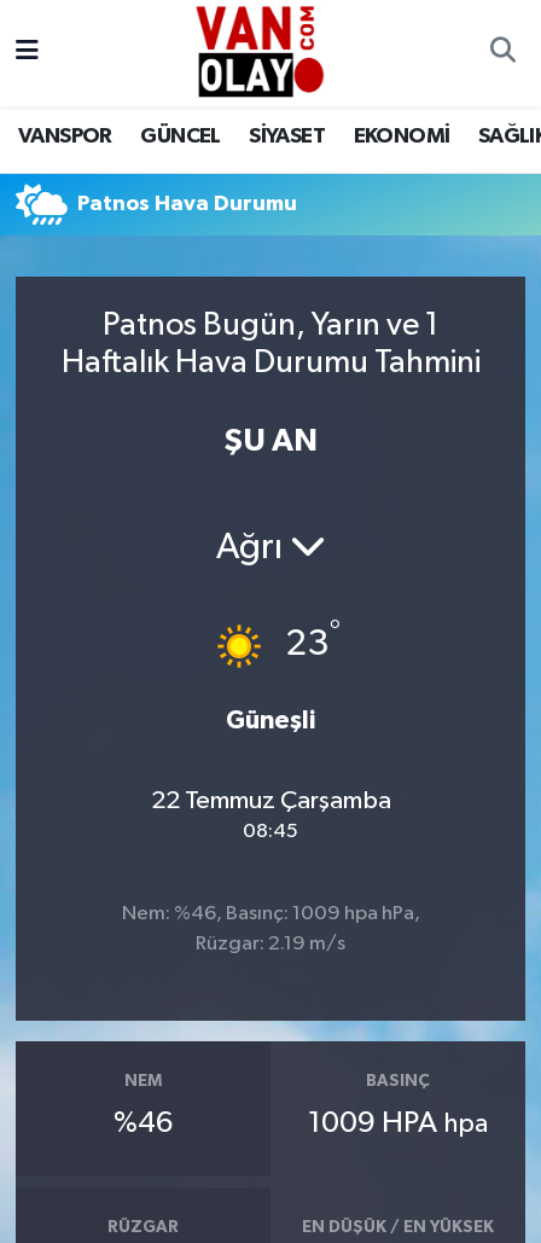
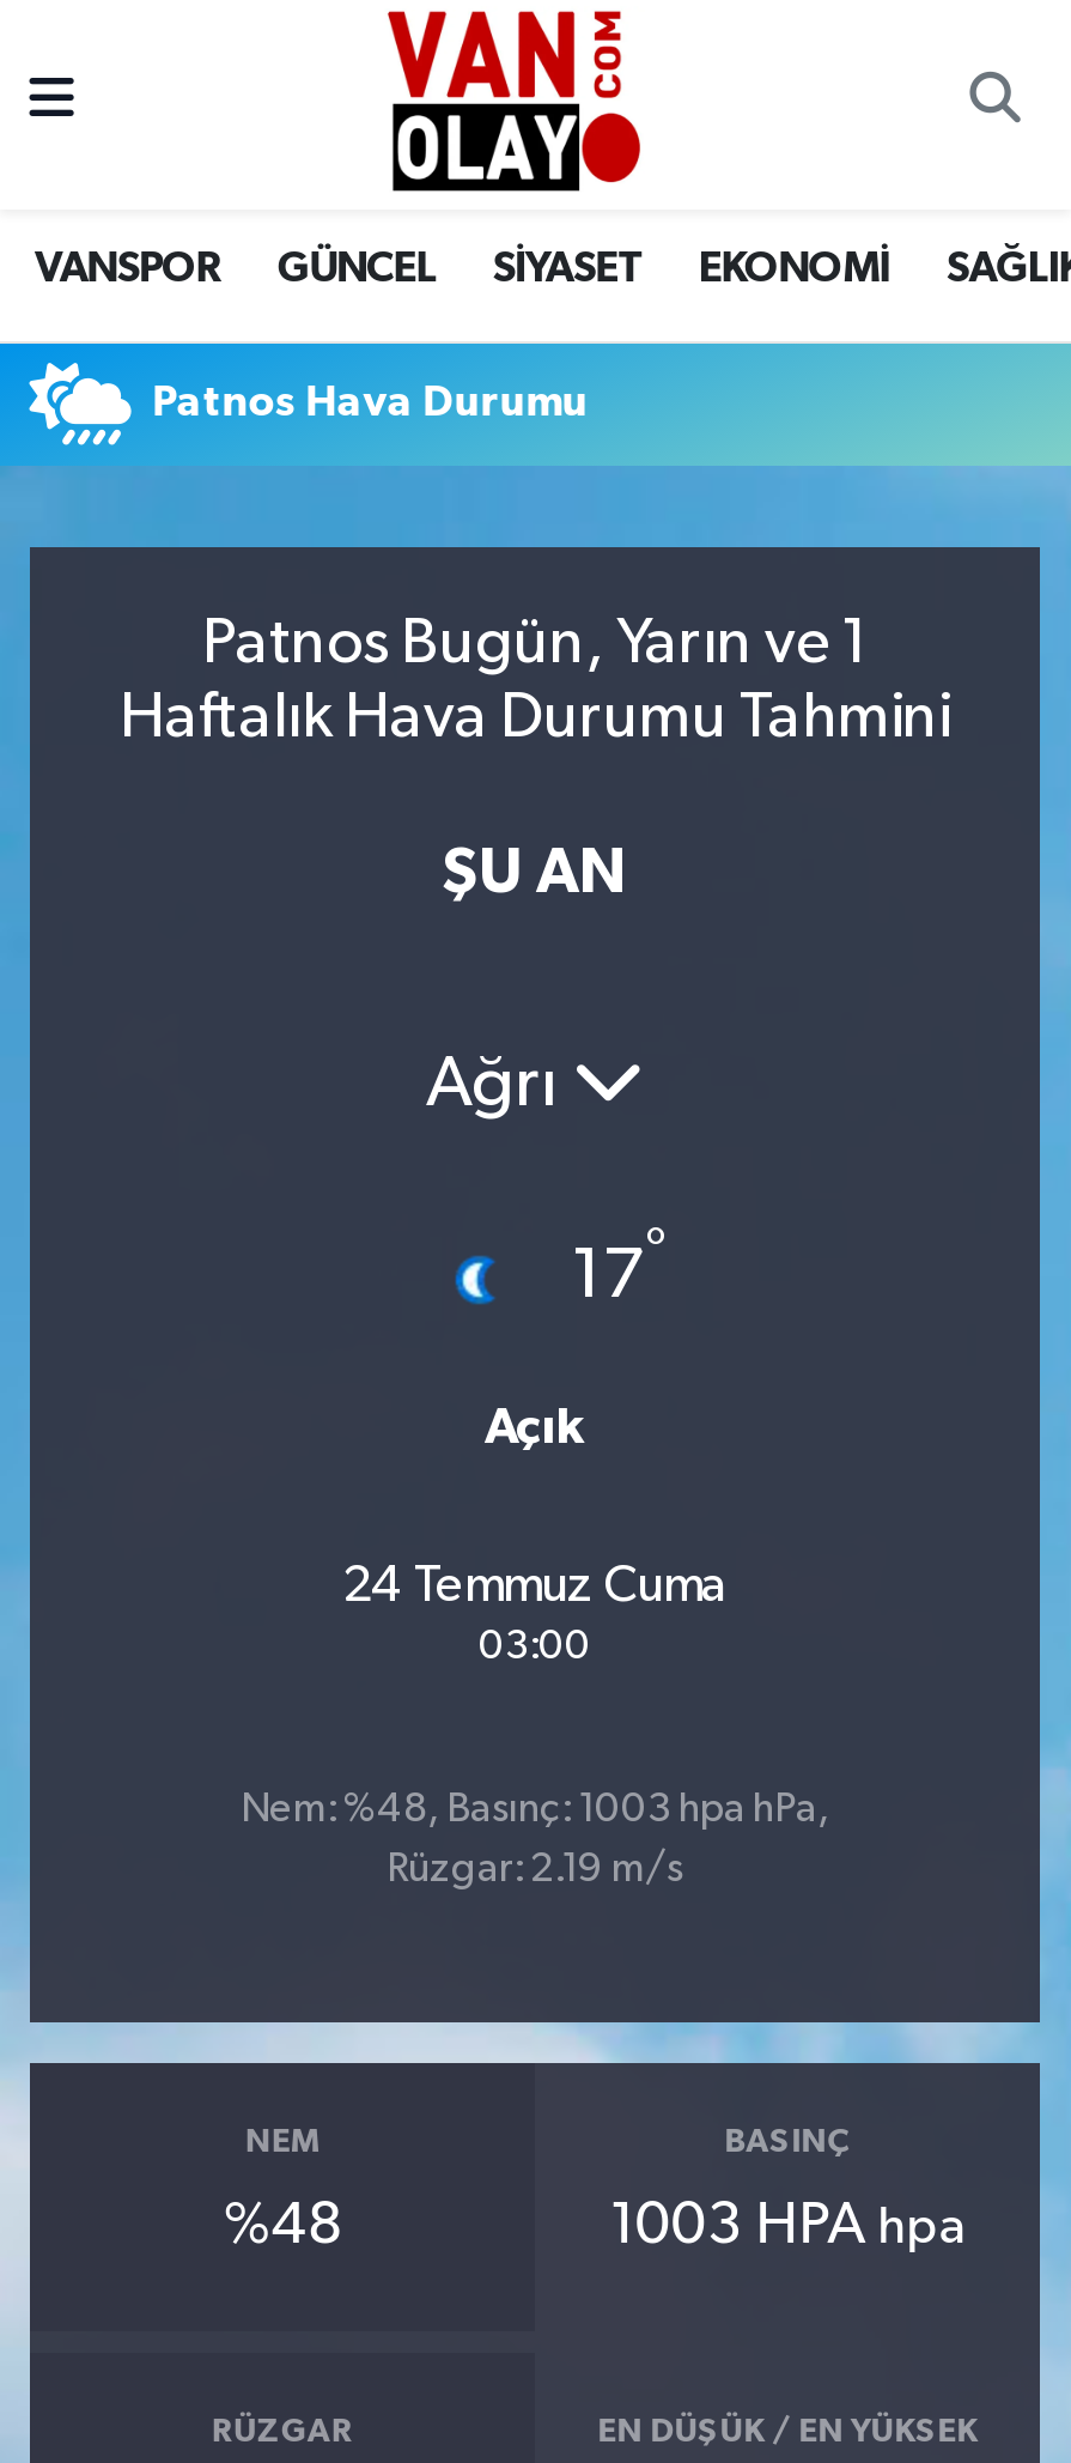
- [image]
- 23°
+ [image]
+ 17°

- Güneşli
+ Açık

- 22 Temmuz Çarşamba
- 08:45
+ 24 Temmuz Cuma
+ 03:00

- Nem: %46, Basınç: 1009 hpa hPa,
+ Nem: %48, Basınç: 1003 hpa hPa,

- %46
+ %48

- 1009 HPA hpa
+ 1003 HPA hpa
